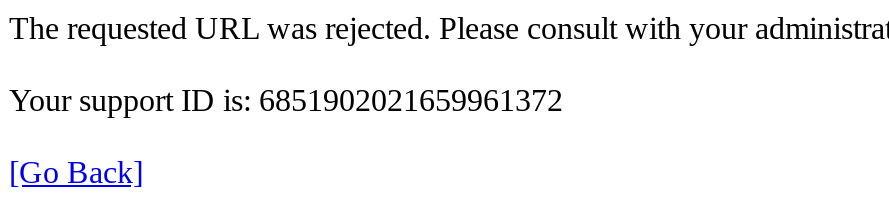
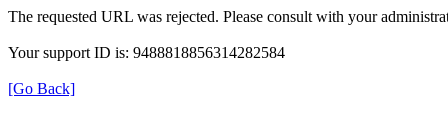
- Your support ID is: 6851902021659961372
+ Your support ID is: 9488818856314282584
